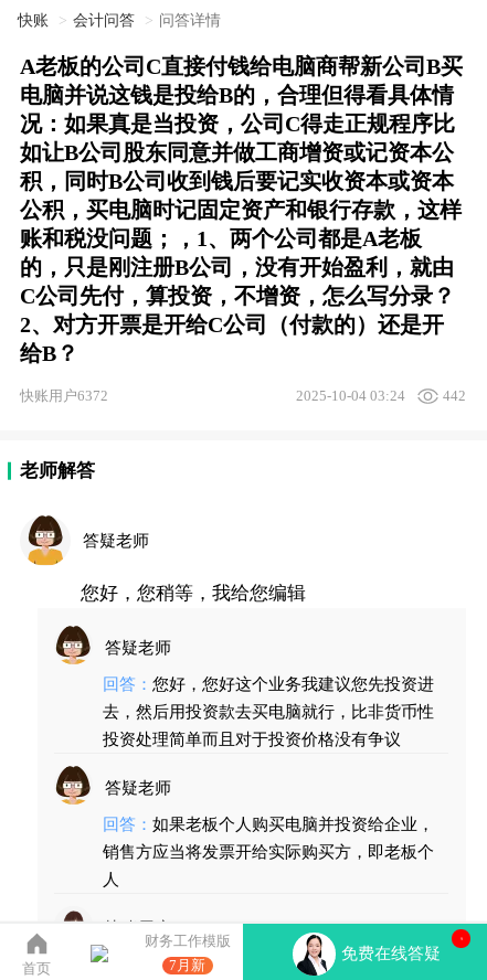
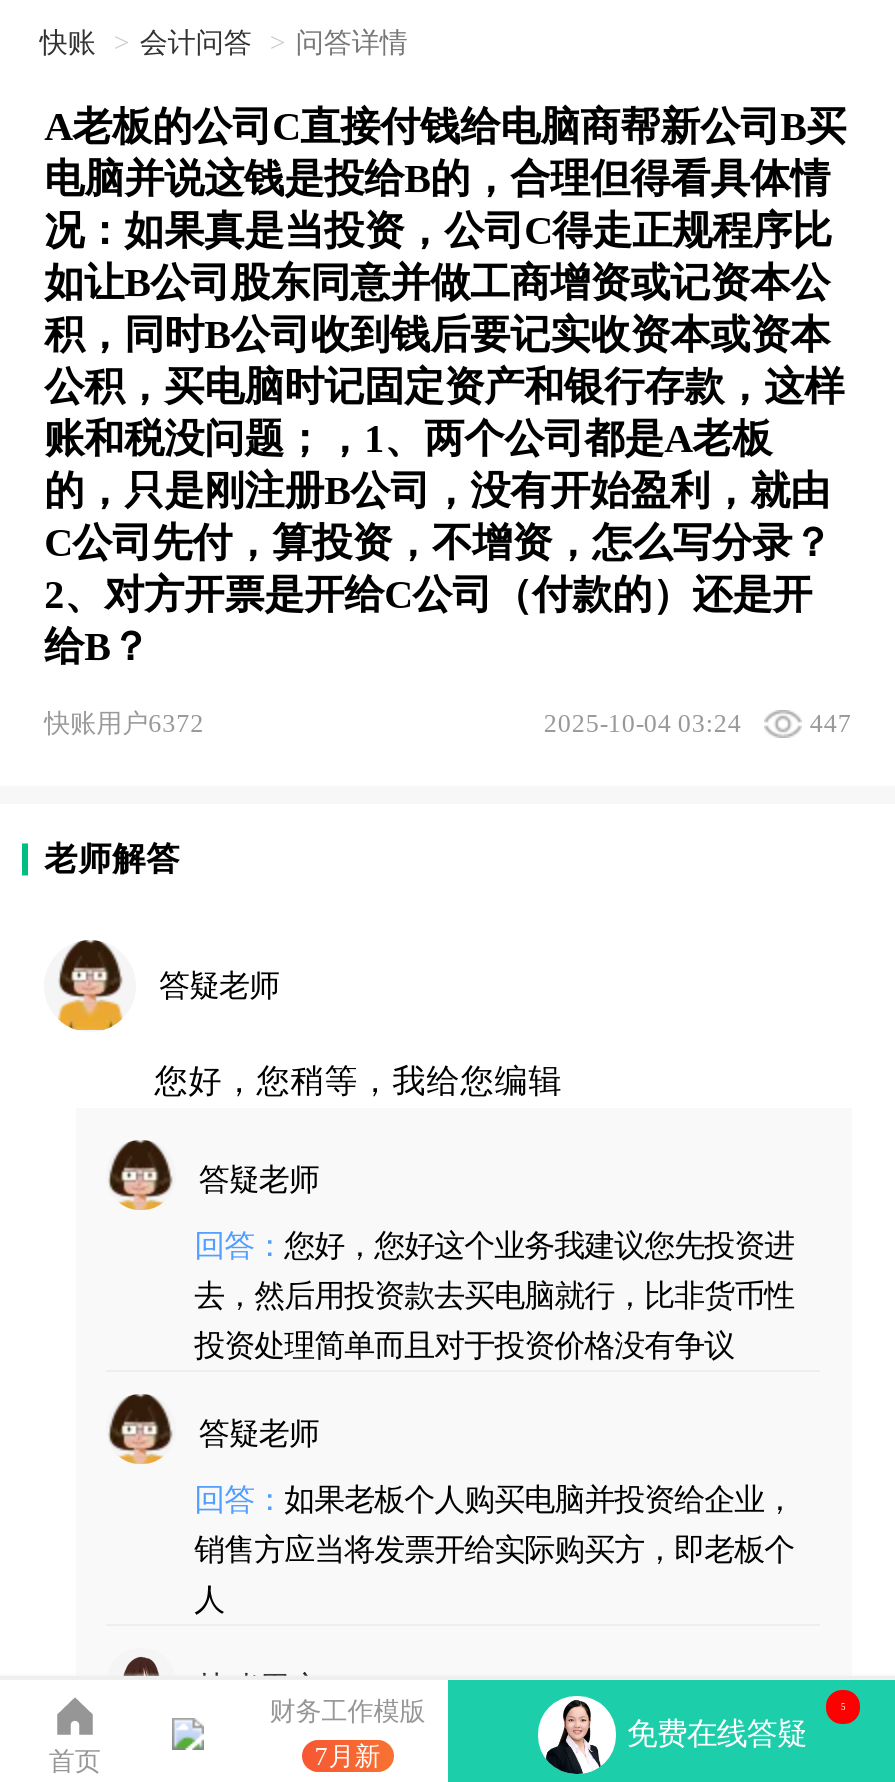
- 442
+ 447
